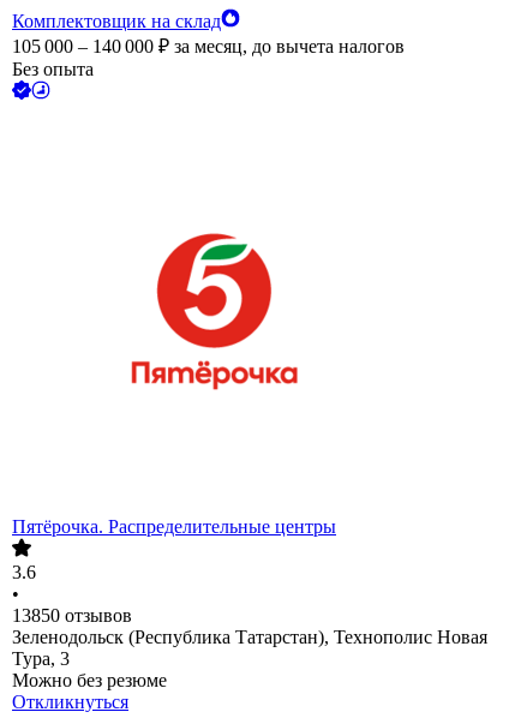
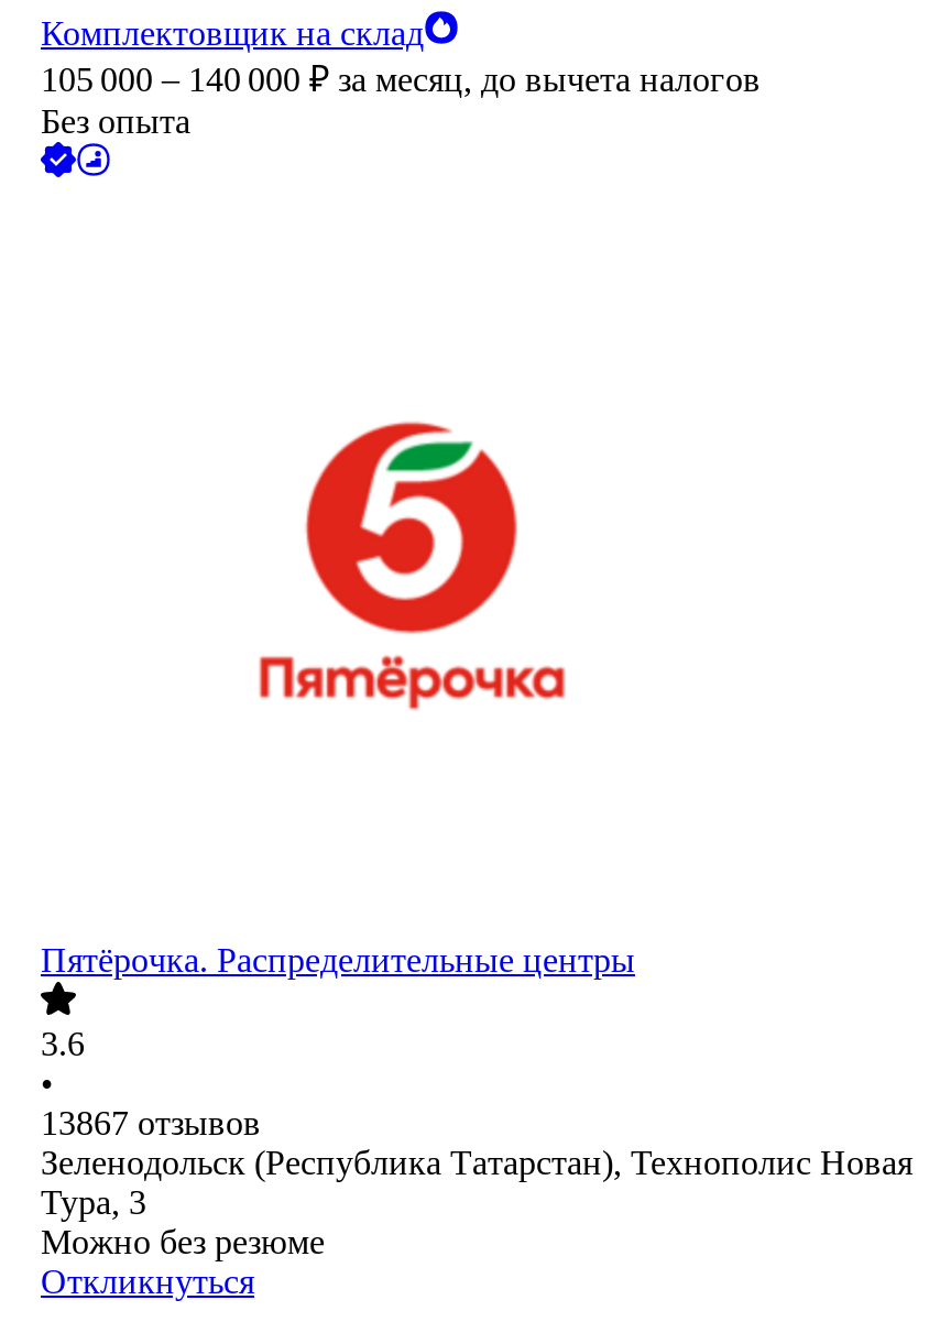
- 13850 отзывов
+ 13867 отзывов
